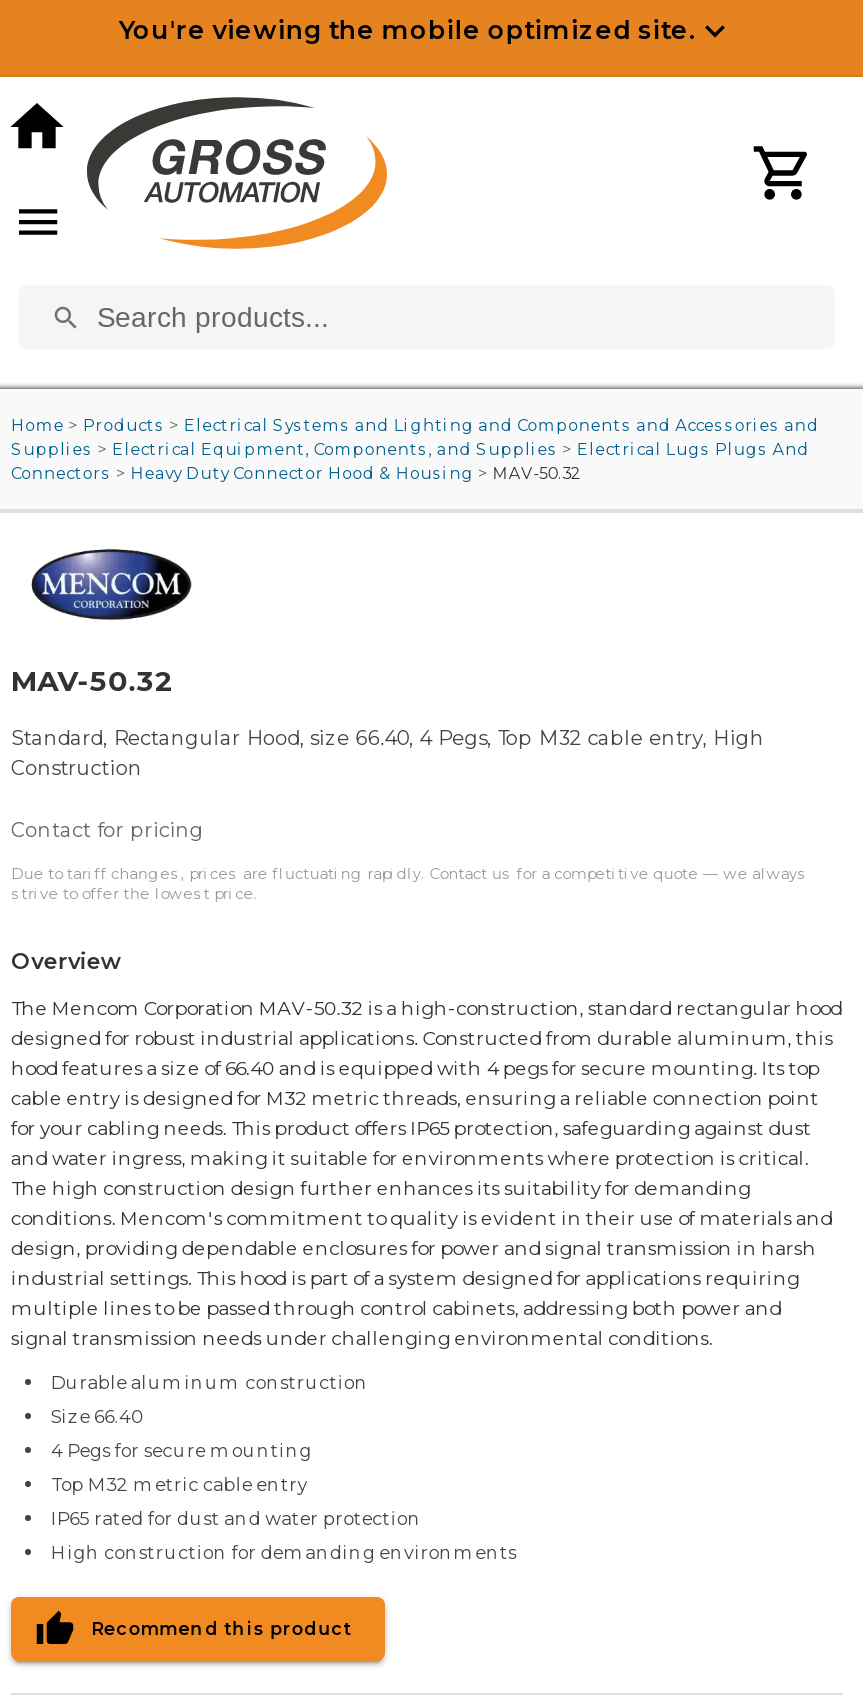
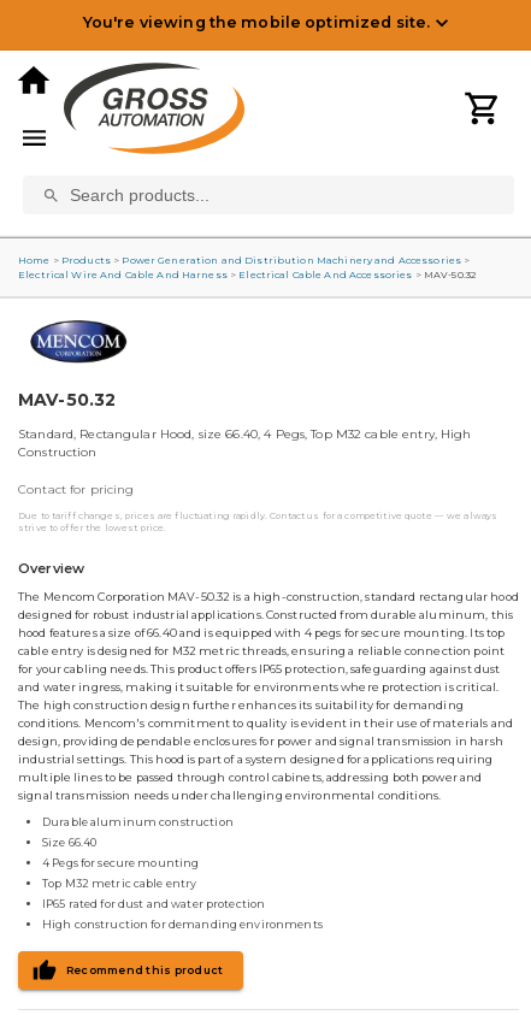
- Home > Products > Electrical Systems and Lighting and Components and Accessories and
- Supplies > Electrical Equipment, Components, and Supplies > Electrical Lugs Plugs And
- Connectors > Heavy Duty Connector Hood & Housing > MAV-50.32
+ Home > Products > Power Generation and Distribution Machinery and Accessories >
+ Electrical Wire And Cable And Harness > Electrical Cable And Accessories > MAV-50.32
